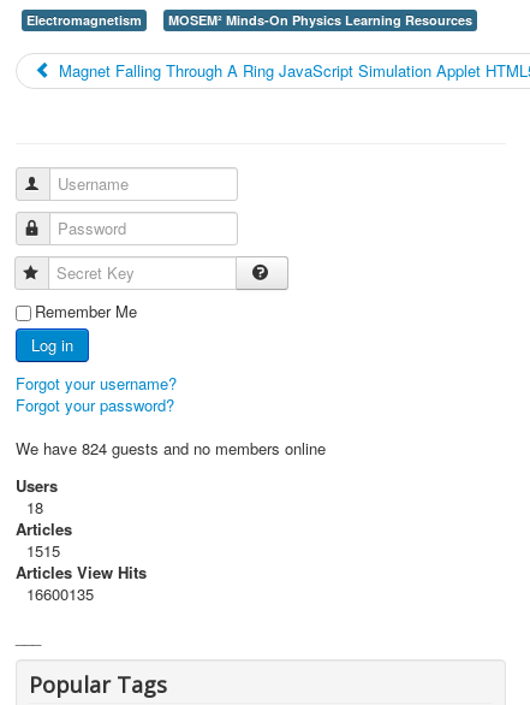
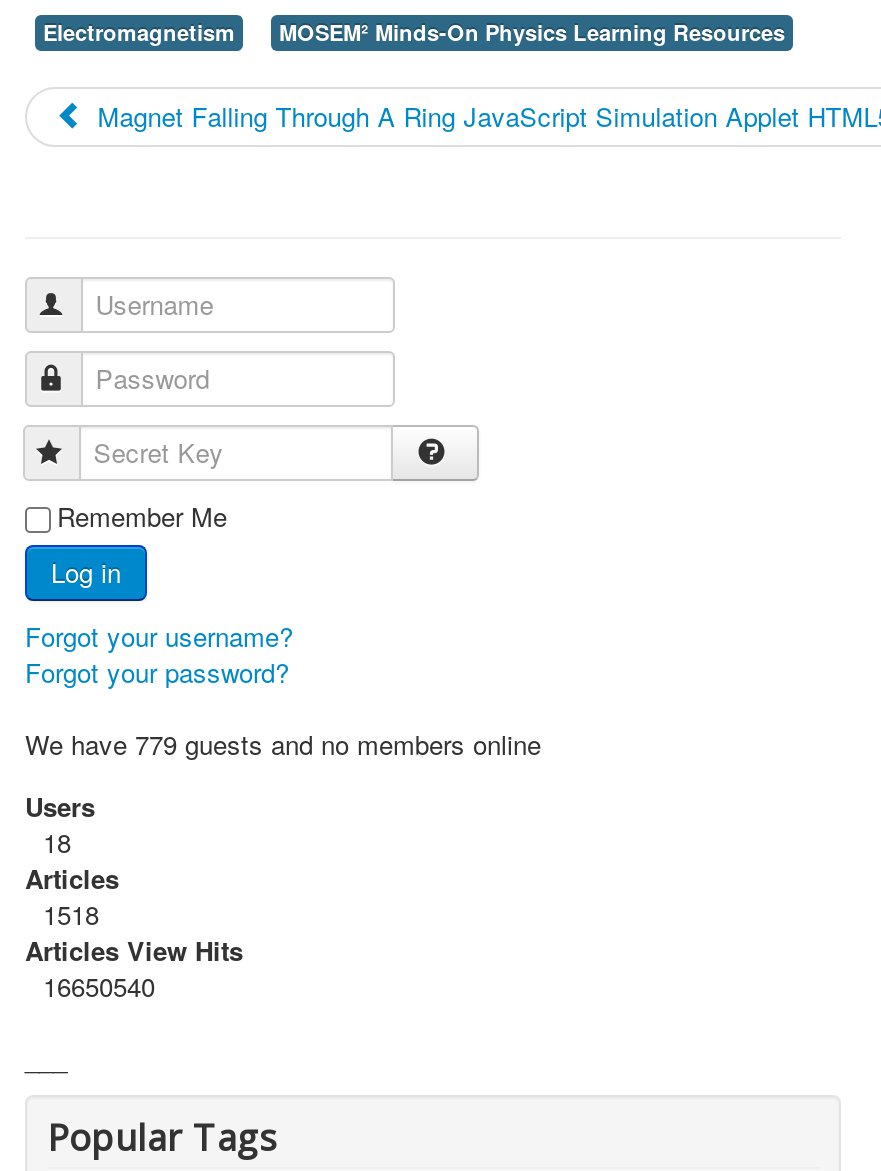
- We have 824 guests and no members online
+ We have 779 guests and no members online

- 1515
+ 1518

- 16600135
+ 16650540
